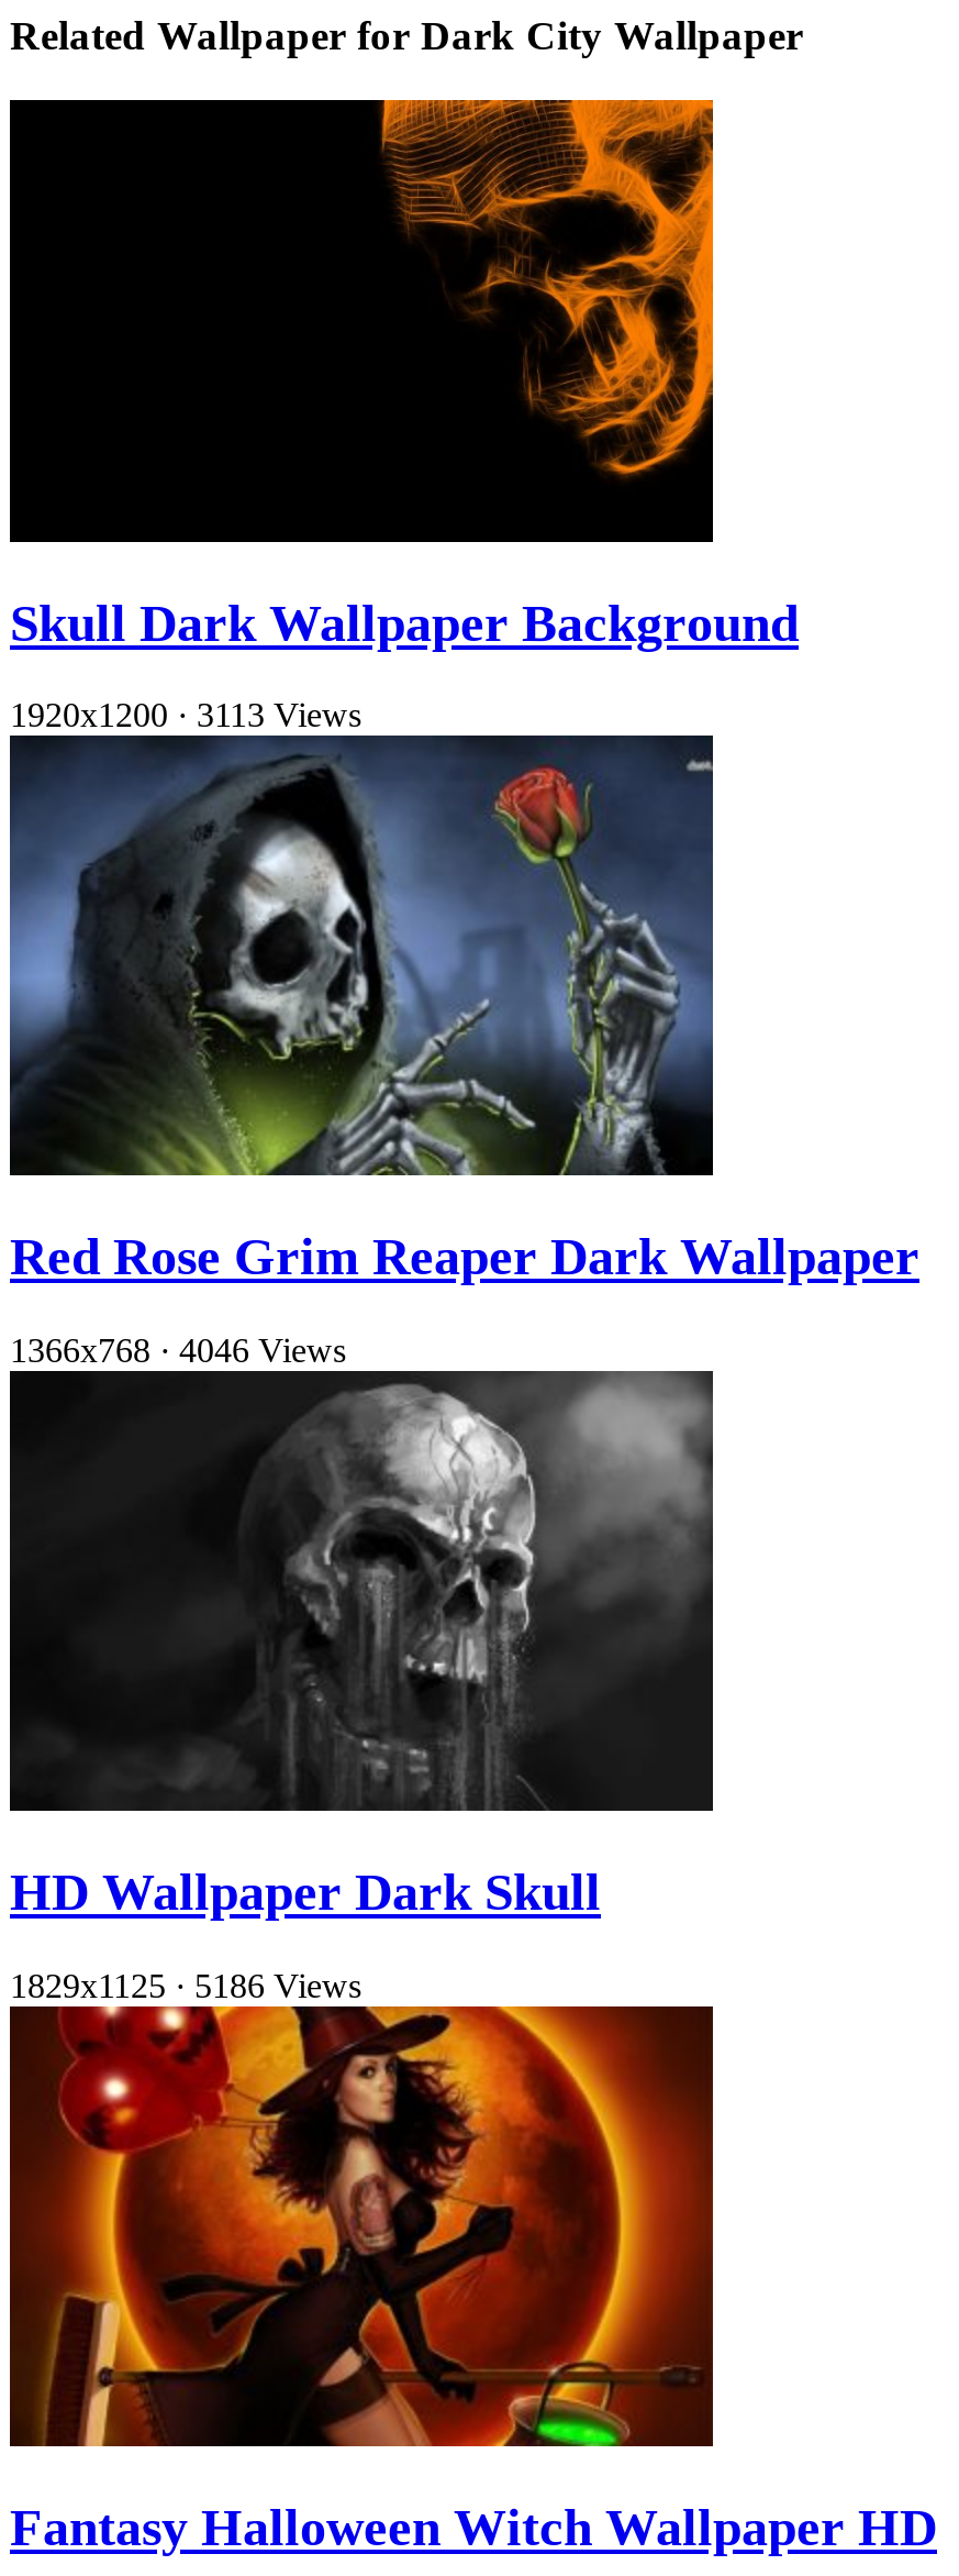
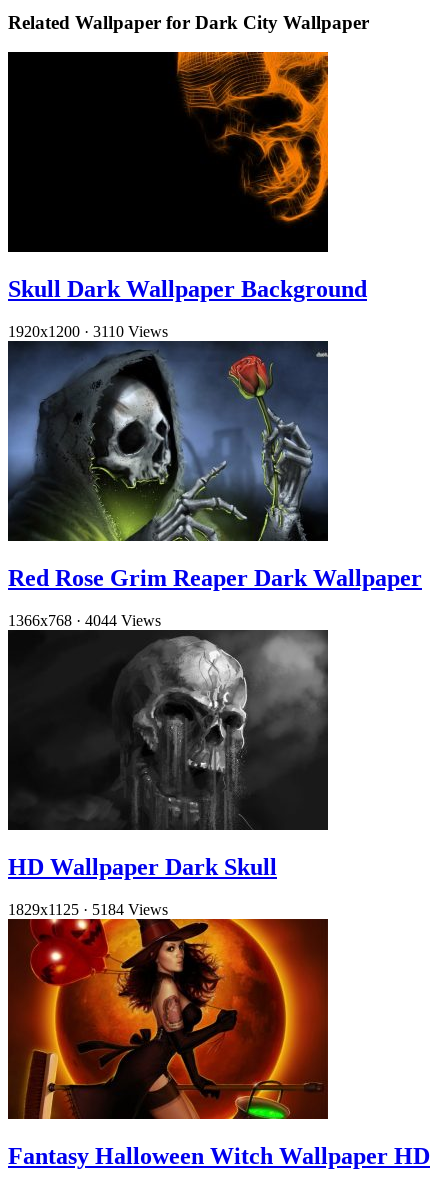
- 1920x1200 · 3113 Views
+ 1920x1200 · 3110 Views

- 1366x768 · 4046 Views
+ 1366x768 · 4044 Views

- 1829x1125 · 5186 Views
+ 1829x1125 · 5184 Views
